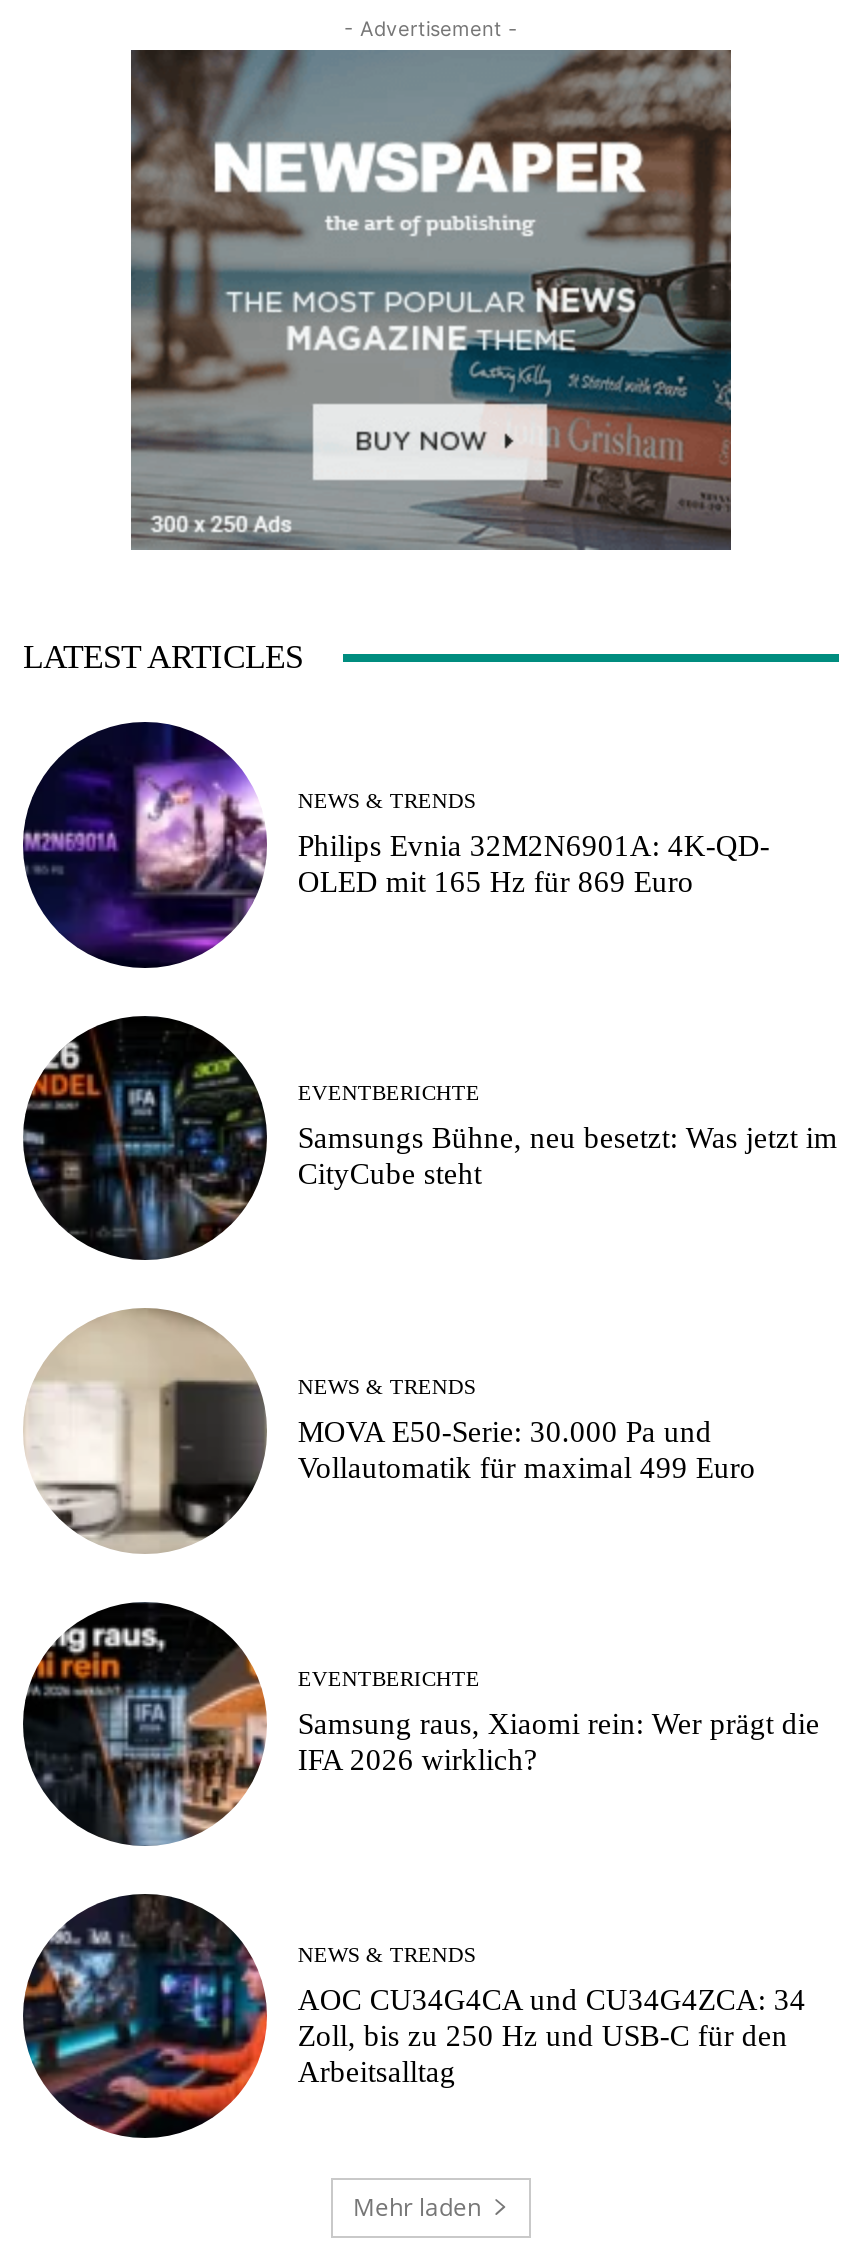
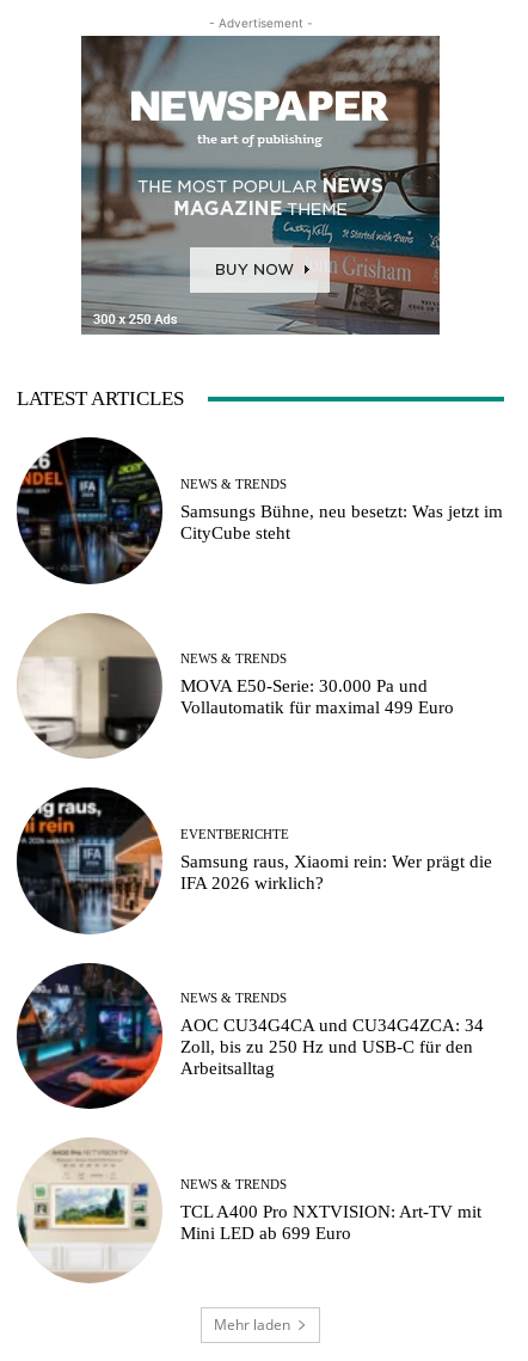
- [image]
- Philips Evnia 32M2N6901A: 4K-QD-
- OLED mit 165 Hz für 869 Euro

moved up: [image] | Samsungs Bühne, neu besetzt: Was jetzt im | CityCube steht | ... | Zoll, bis zu 250 Hz und USB-C für den | Arbeitsalltag

- EVENTBERICHTE

+ [image]
+ NEWS & TRENDS
+ TCL A400 Pro NXTVISION: Art-TV mit
+ Mini LED ab 699 Euro
